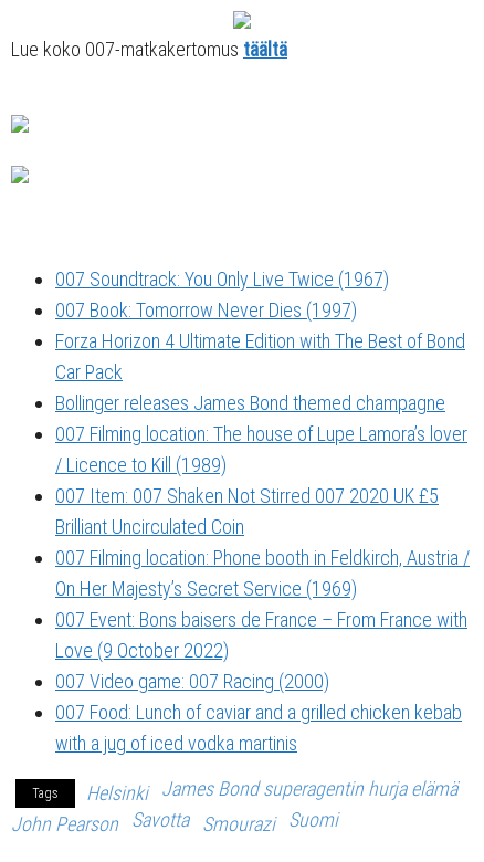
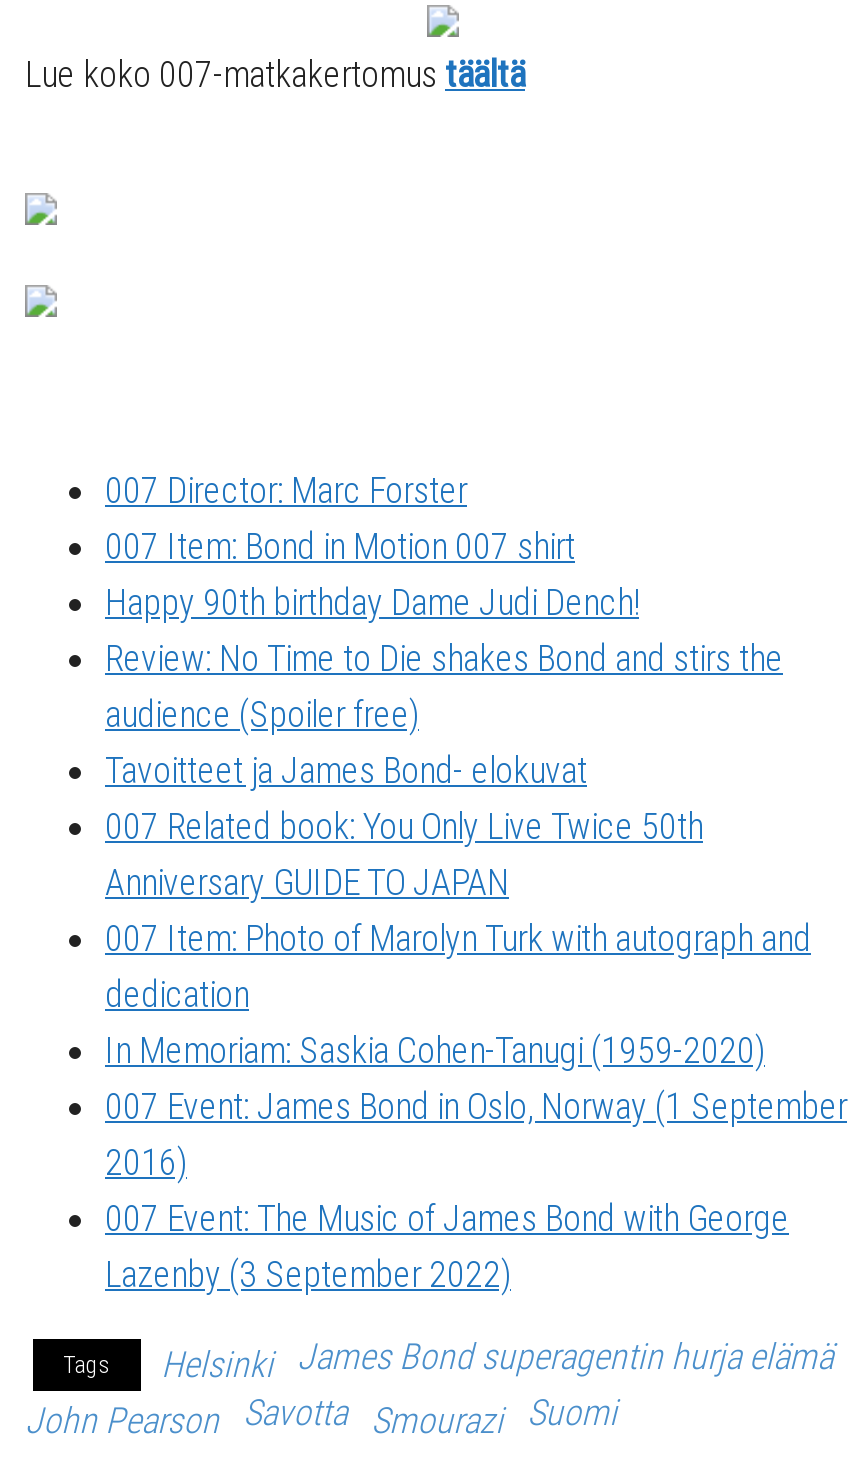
- 007 Soundtrack: You Only Live Twice (1967)
- 007 Book: Tomorrow Never Dies (1997)
- Forza Horizon 4 Ultimate Edition with The Best of Bond
- Car Pack
- Bollinger releases James Bond themed champagne
- 007 Filming location: The house of Lupe Lamora’s lover
- / Licence to Kill (1989)
- 007 Item: 007 Shaken Not Stirred 007 2020 UK £5
- Brilliant Uncirculated Coin
- 007 Filming location: Phone booth in Feldkirch, Austria /
- On Her Majesty’s Secret Service (1969)
- 007 Event: Bons baisers de France – From France with
- Love (9 October 2022)
- 007 Video game: 007 Racing (2000)
- 007 Food: Lunch of caviar and a grilled chicken kebab
- with a jug of iced vodka martinis
+ 007 Director: Marc Forster
+ 007 Item: Bond in Motion 007 shirt
+ Happy 90th birthday Dame Judi Dench!
+ Review: No Time to Die shakes Bond and stirs the
+ audience (Spoiler free)
+ Tavoitteet ja James Bond- elokuvat
+ 007 Related book: You Only Live Twice 50th
+ Anniversary GUIDE TO JAPAN
+ 007 Item: Photo of Marolyn Turk with autograph and
+ dedication
+ In Memoriam: Saskia Cohen-Tanugi (1959-2020)
+ 007 Event: James Bond in Oslo, Norway (1 September
+ 2016)
+ 007 Event: The Music of James Bond with George
+ Lazenby (3 September 2022)
